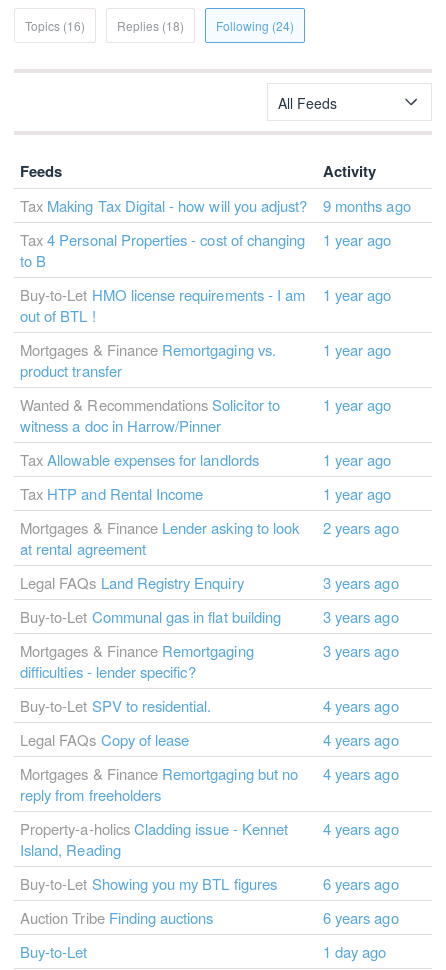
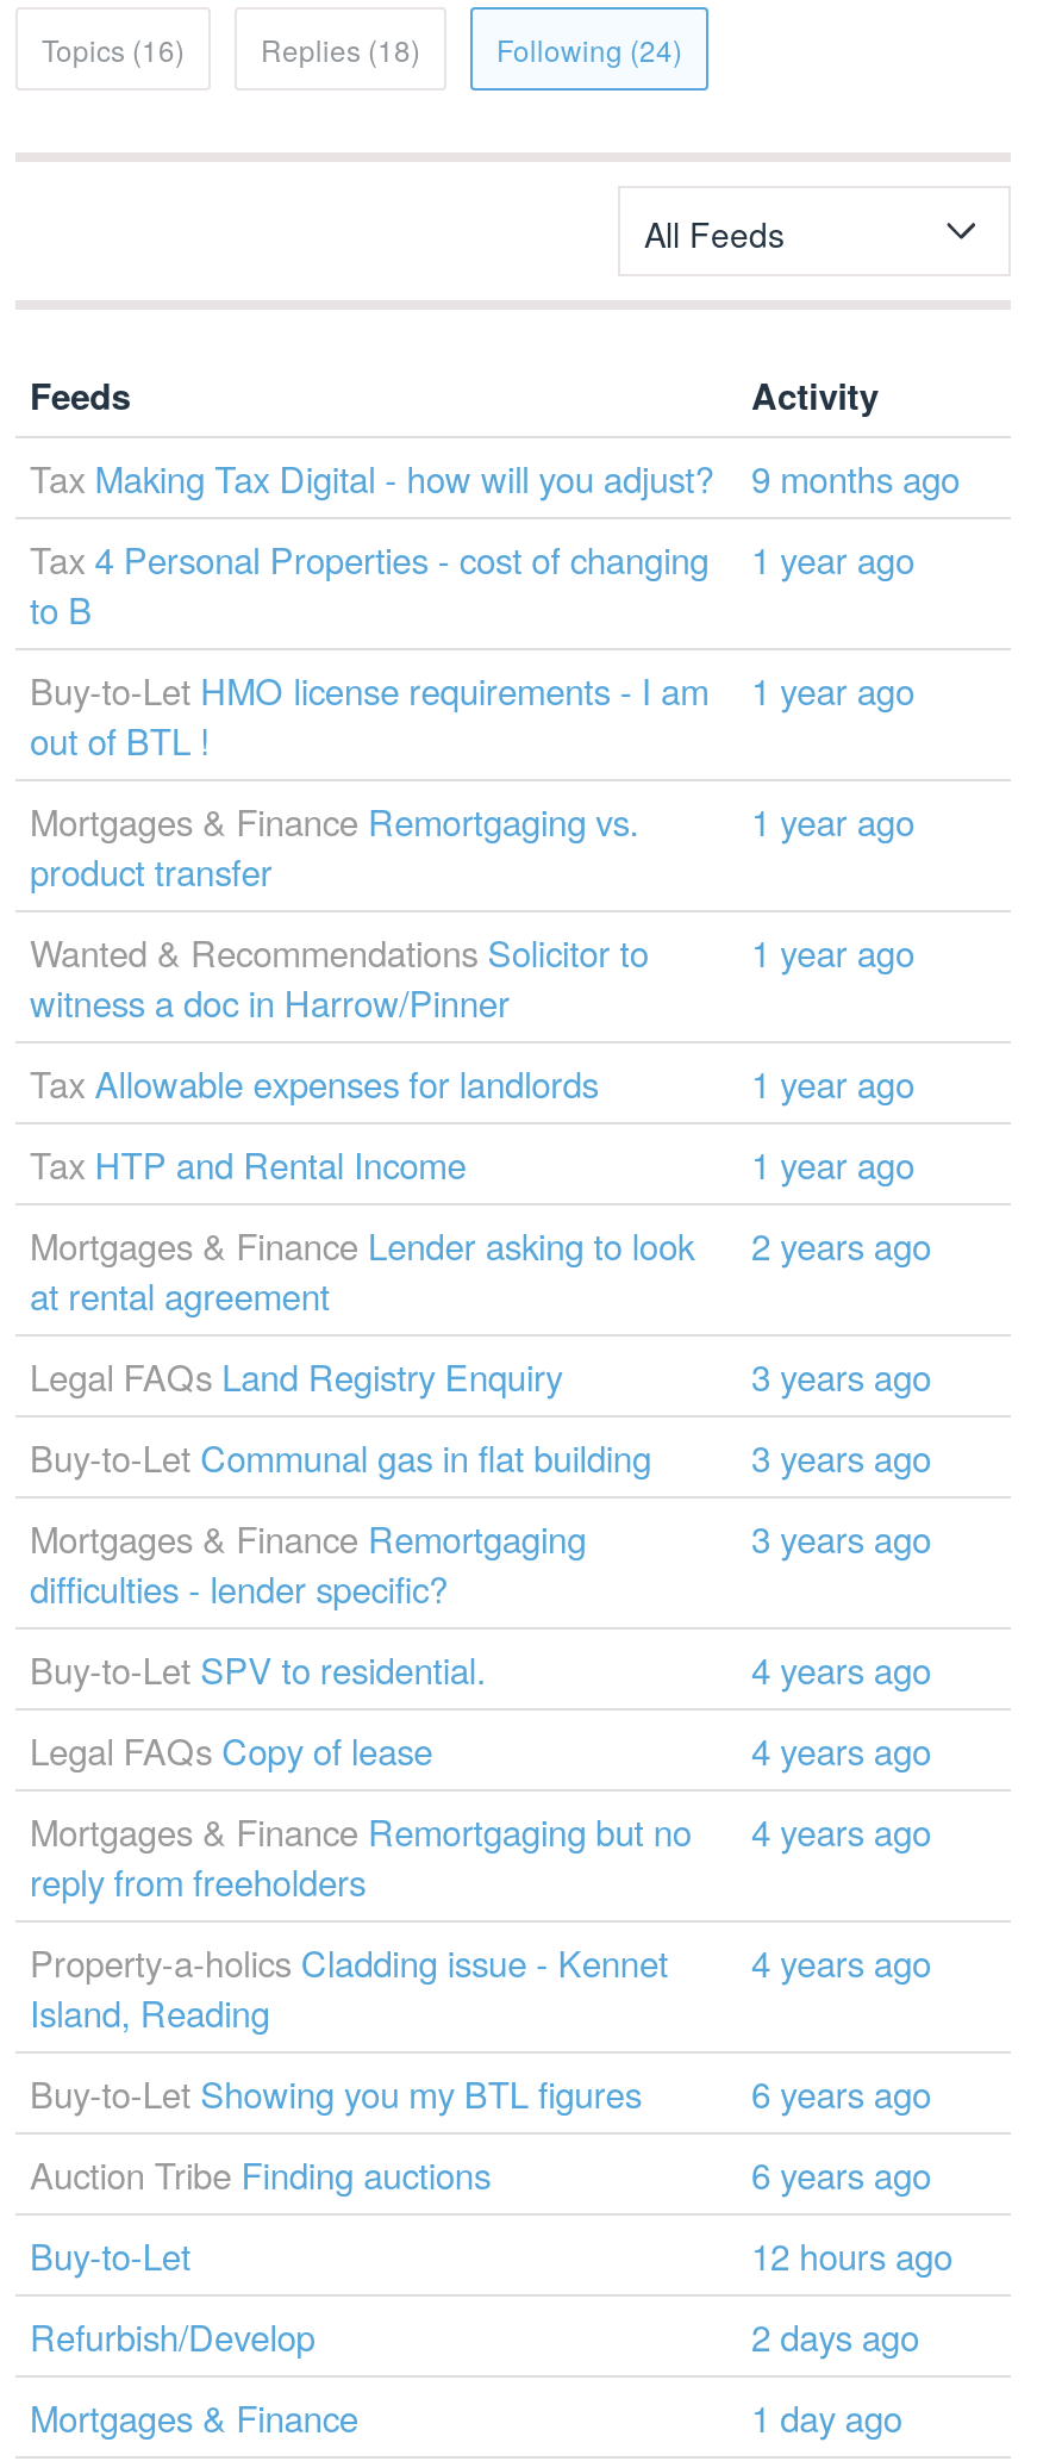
+ 12 hours ago
+ Refurbish/Develop
+ 2 days ago
+ Mortgages & Finance
